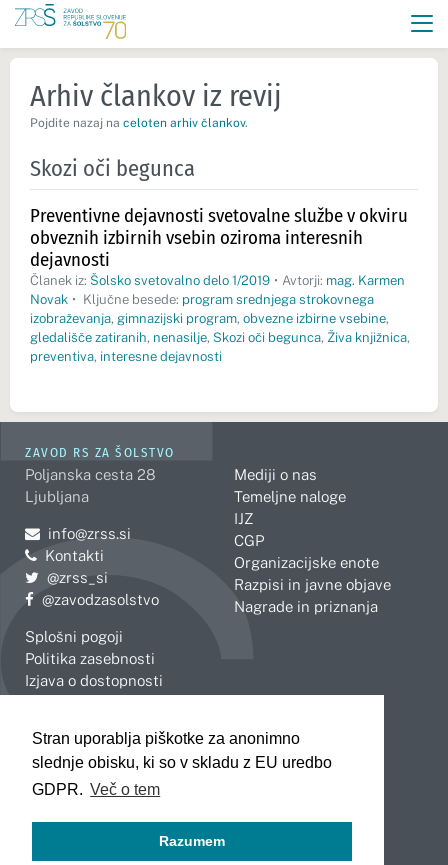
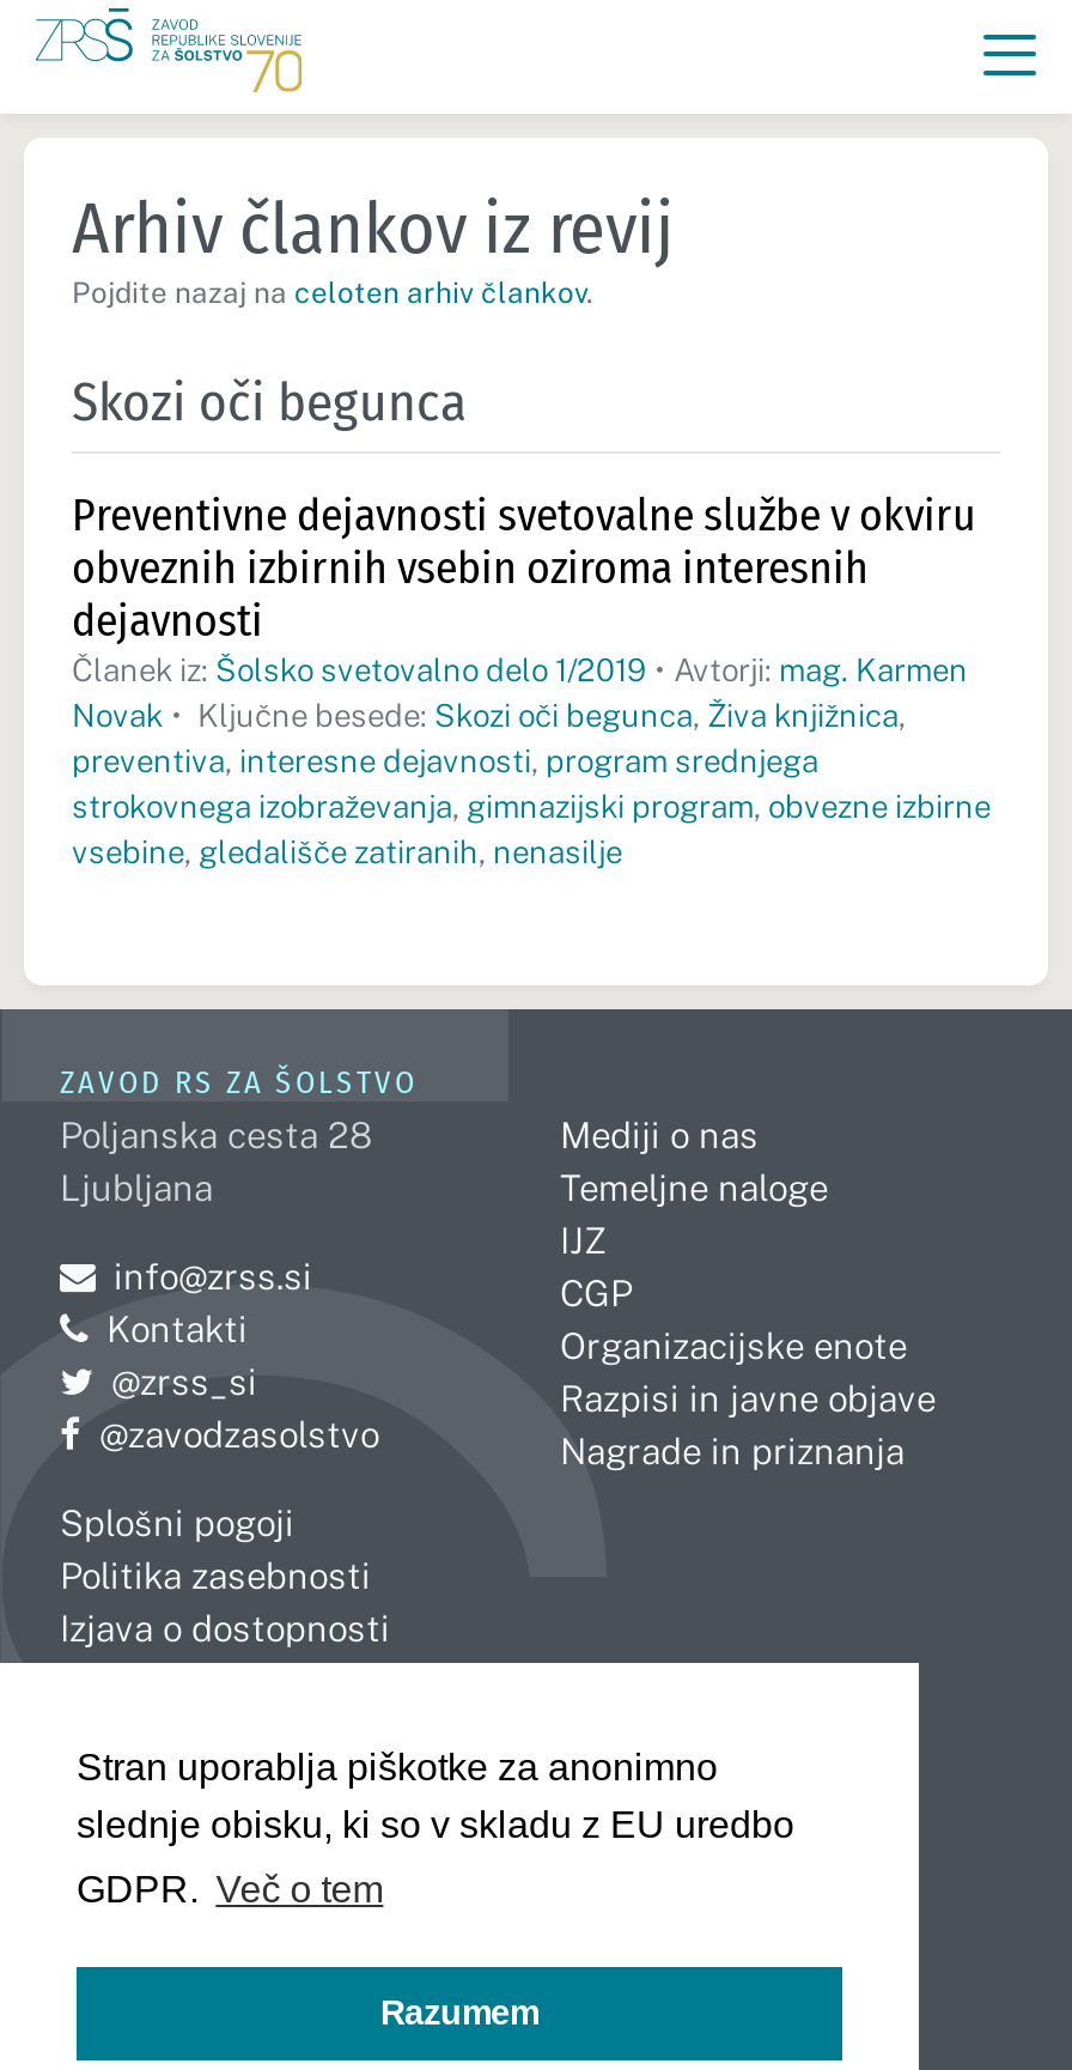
- Novak • Ključne besede: program srednjega strokovnega
- izobraževanja, gimnazijski program, obvezne izbirne vsebine,
- gledališče zatiranih, nenasilje, Skozi oči begunca, Živa knjižnica,
- preventiva, interesne dejavnosti
+ Novak • Ključne besede: Skozi oči begunca, Živa knjižnica,
+ preventiva, interesne dejavnosti, program srednjega
+ strokovnega izobraževanja, gimnazijski program, obvezne izbirne
+ vsebine, gledališče zatiranih, nenasilje
